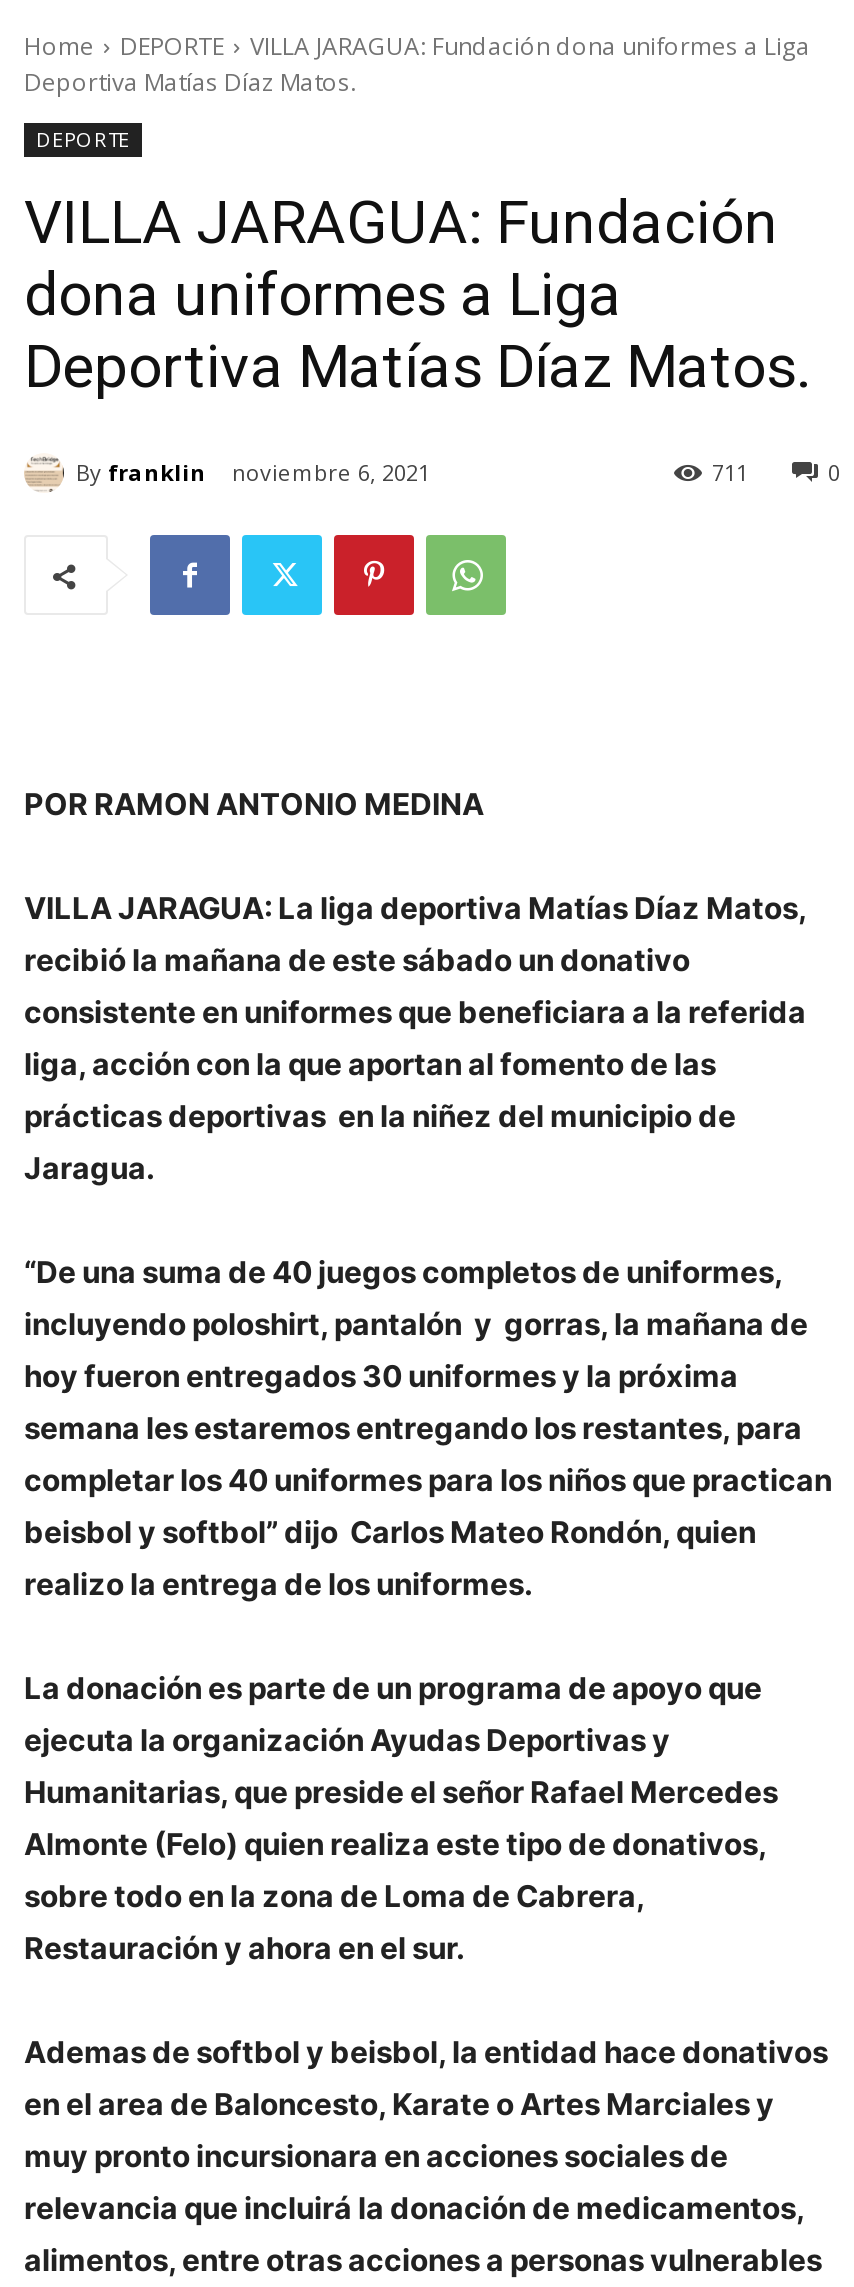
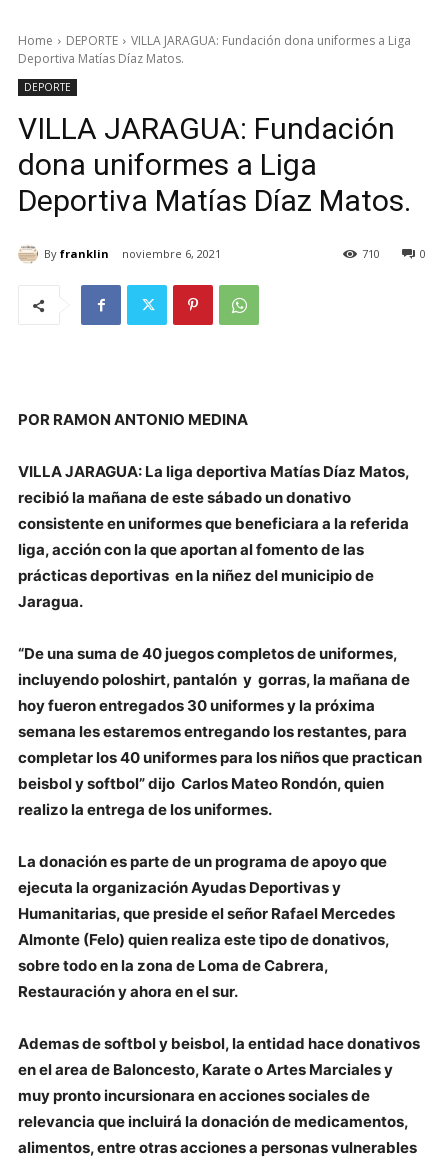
- 711
+ 710
